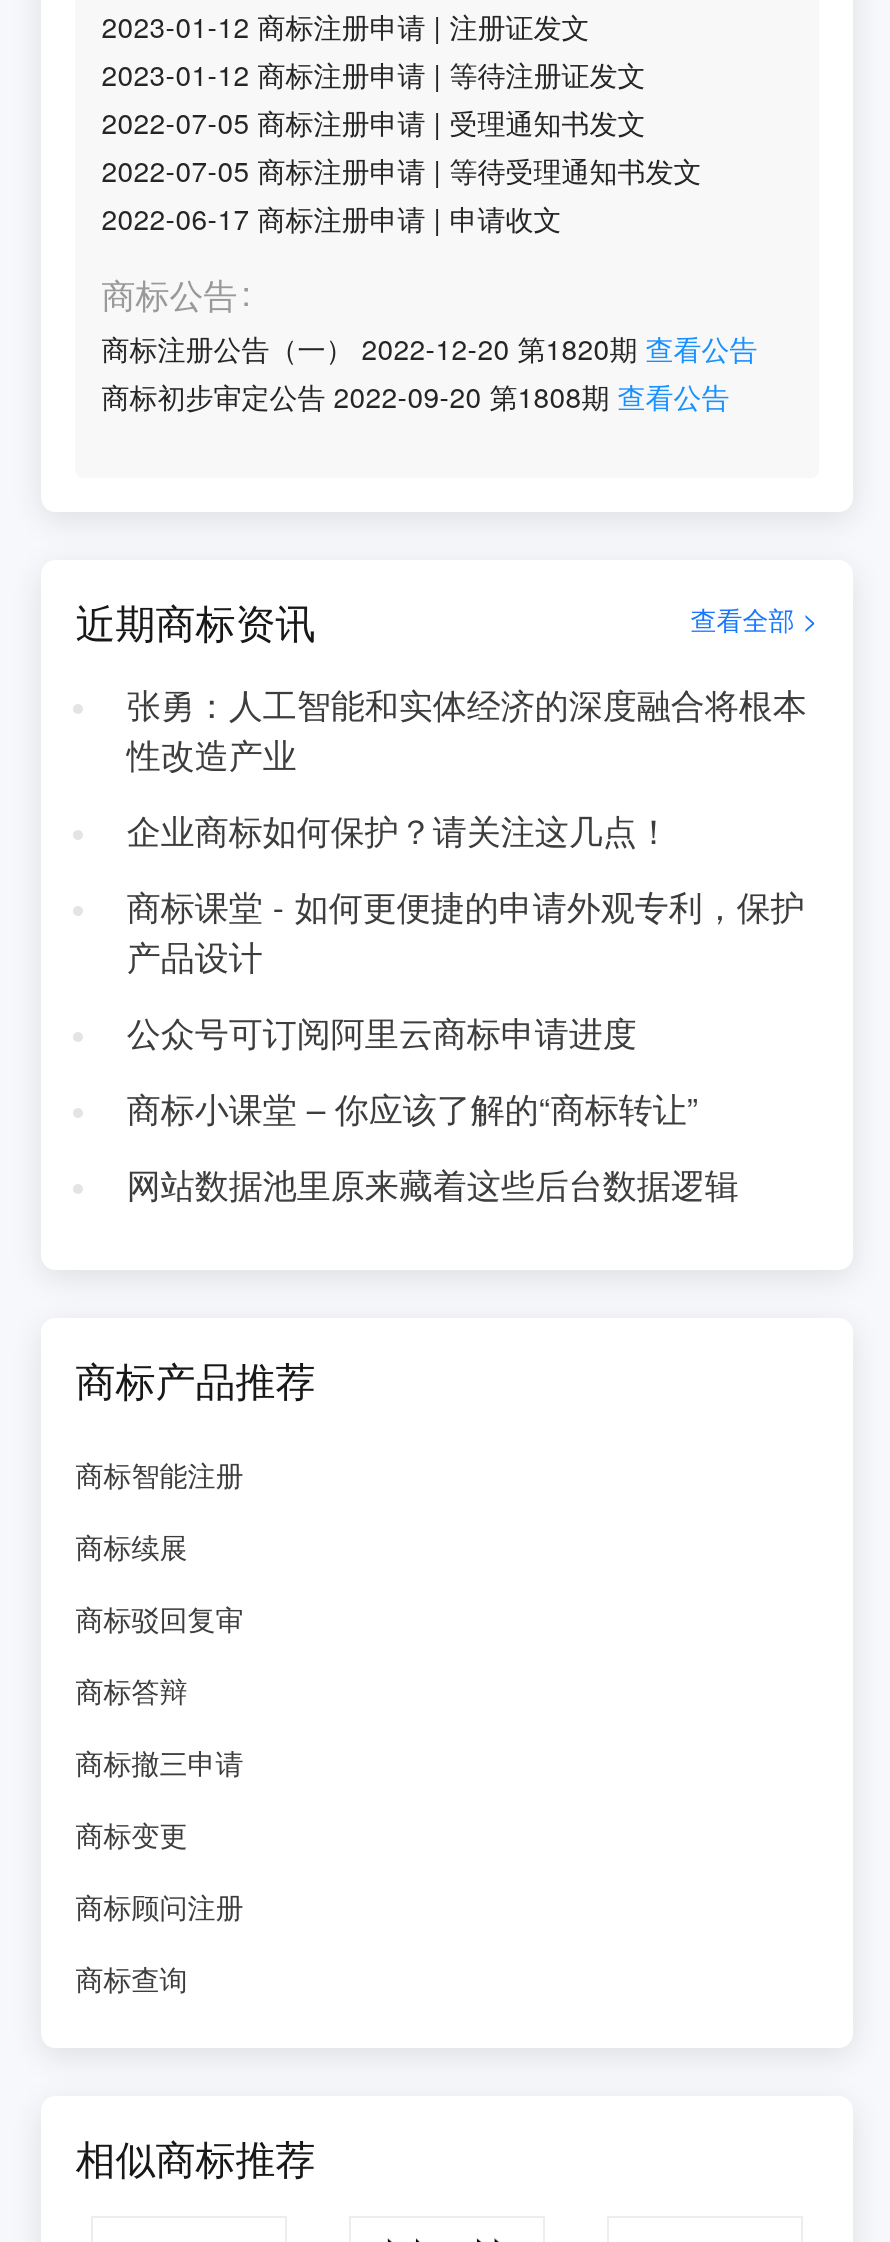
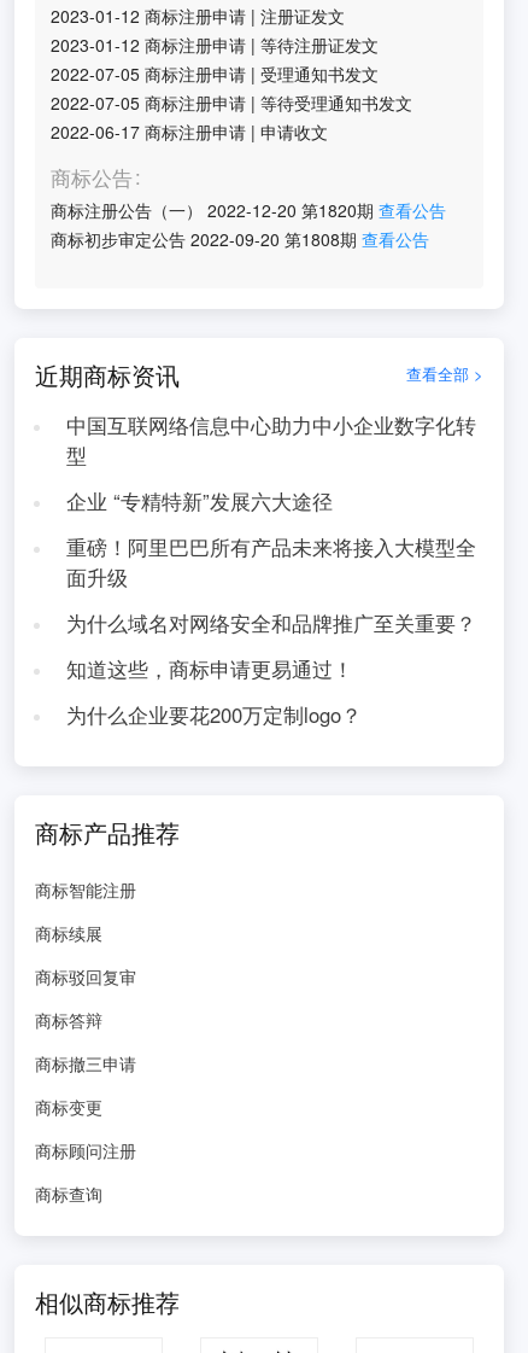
- 张勇：人工智能和实体经济的深度融合将根本
- 性改造产业
+ 中国互联网络信息中心助力中小企业数字化转
+ 型

- 企业商标如何保护？请关注这几点！
+ 企业 “专精特新”发展六大途径

- 商标课堂 - 如何更便捷的申请外观专利，保护
- 产品设计
+ 重磅！阿里巴巴所有产品未来将接入大模型全
+ 面升级

- 公众号可订阅阿里云商标申请进度
+ 为什么域名对网络安全和品牌推广至关重要？

- 商标小课堂 – 你应该了解的“商标转让”
+ 知道这些，商标申请更易通过！

- 网站数据池里原来藏着这些后台数据逻辑
+ 为什么企业要花200万定制logo？
